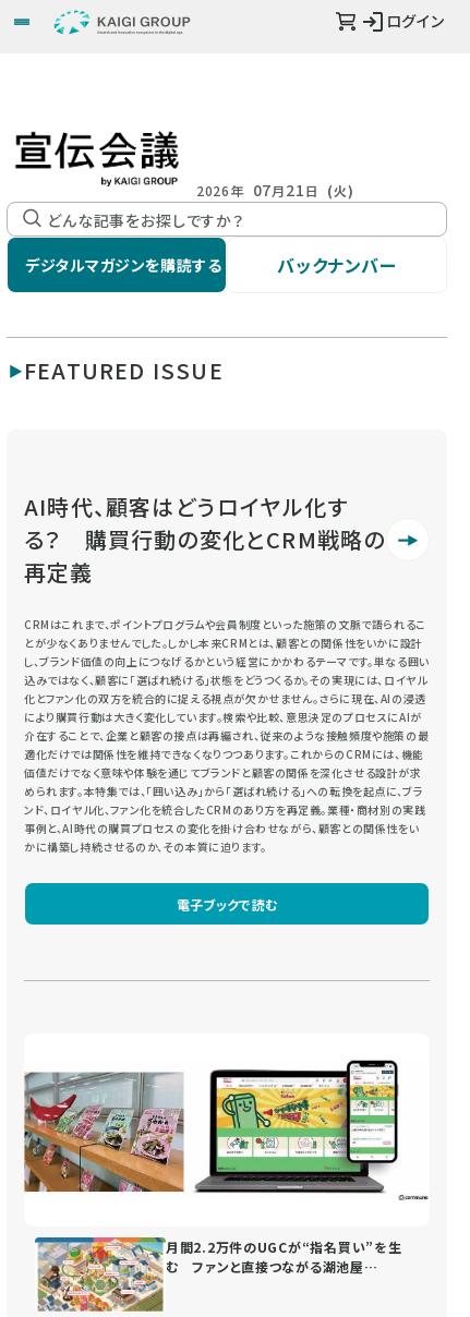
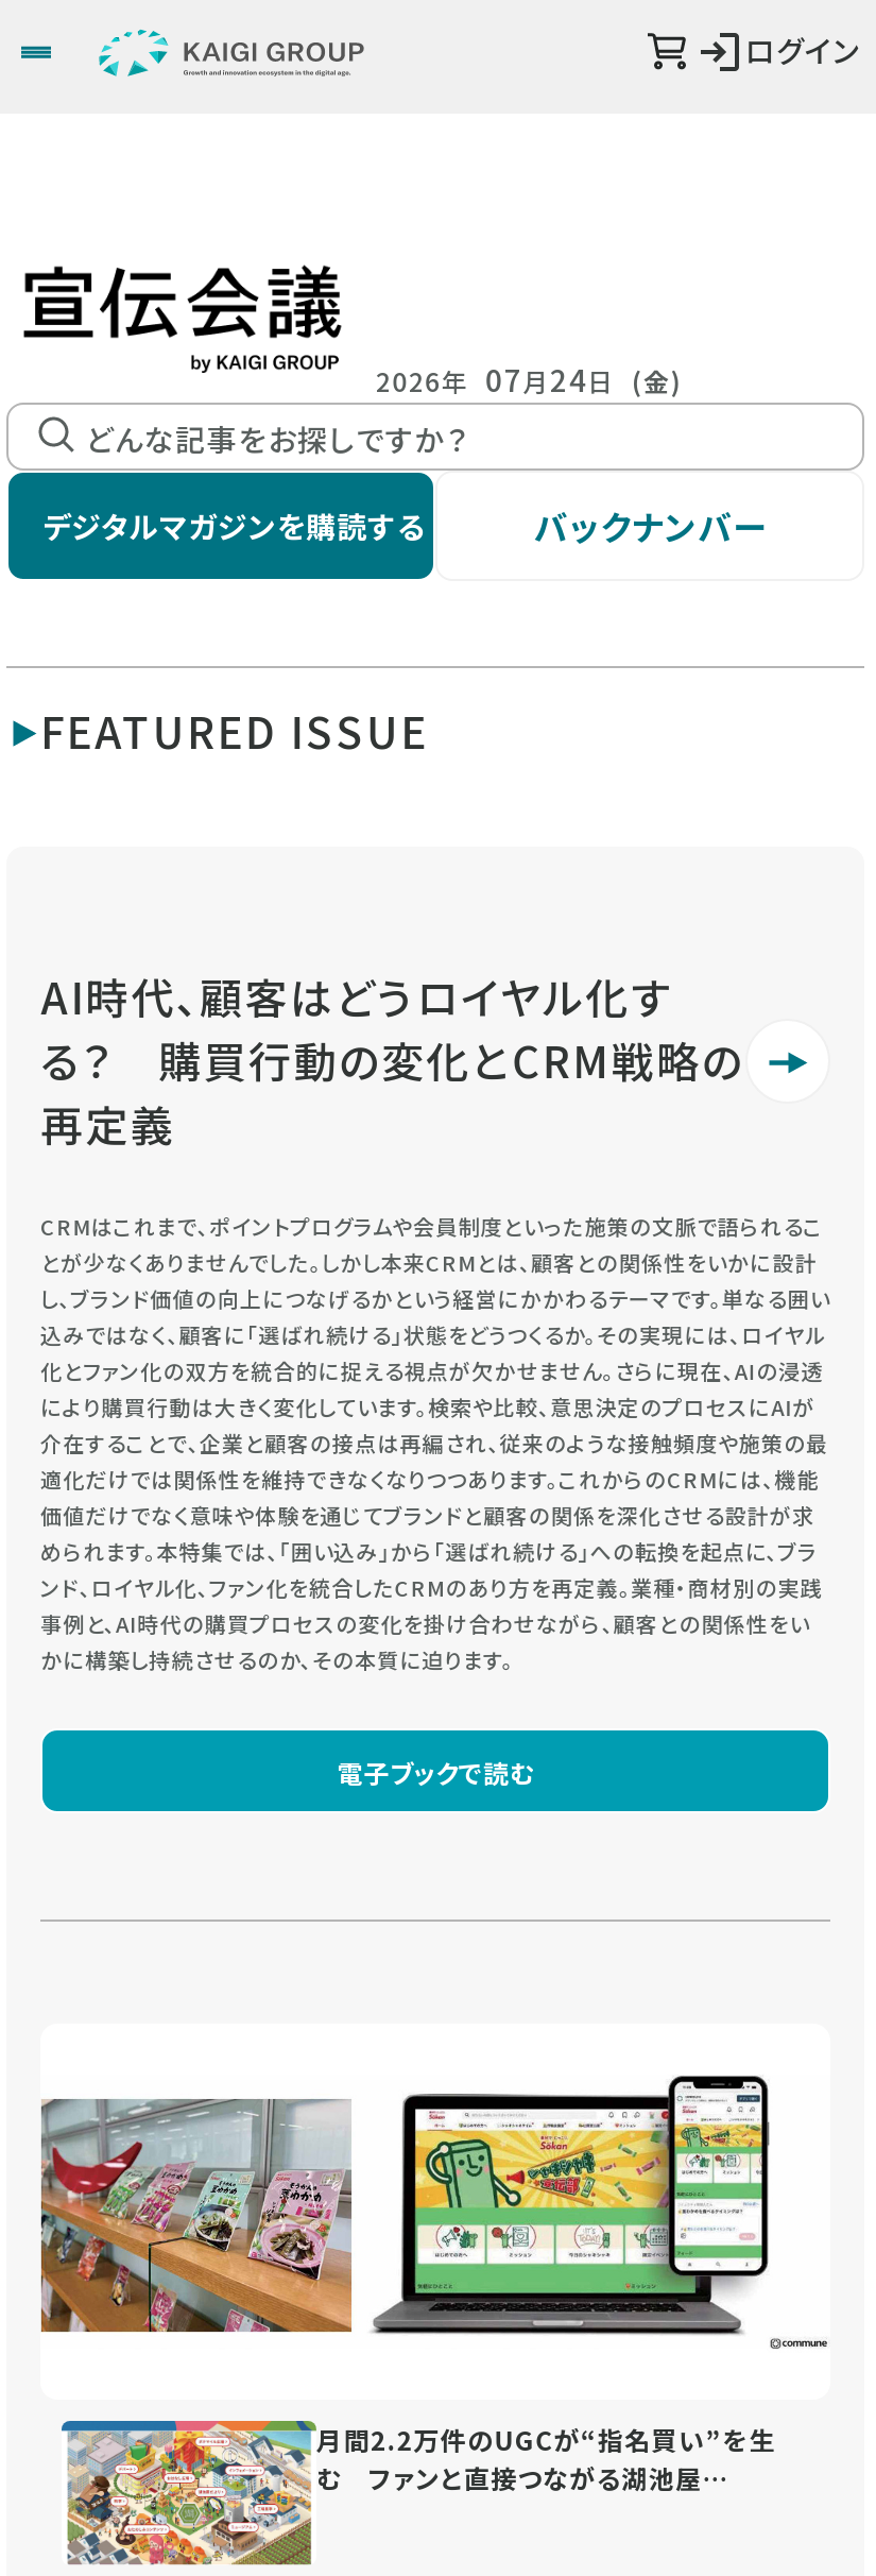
- 2026年 07月21日 (火)
+ 2026年 07月24日 (金)
